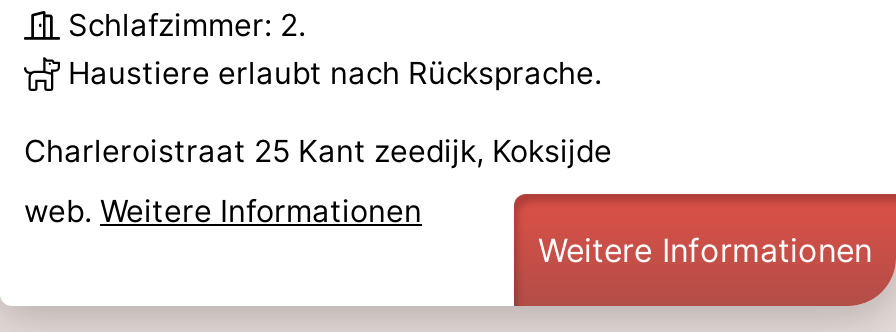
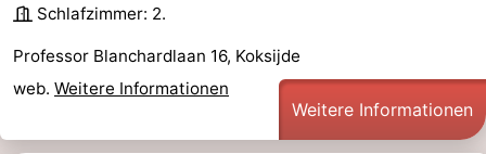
- Haustiere erlaubt nach Rücksprache.
- Charleroistraat 25 Kant zeedijk, Koksijde
+ Professor Blanchardlaan 16, Koksijde
